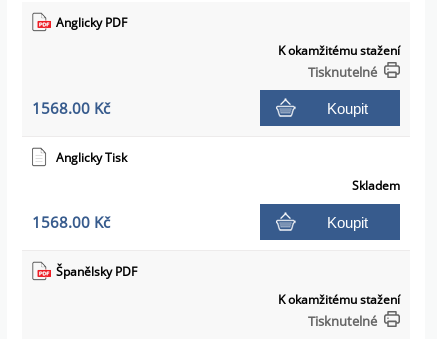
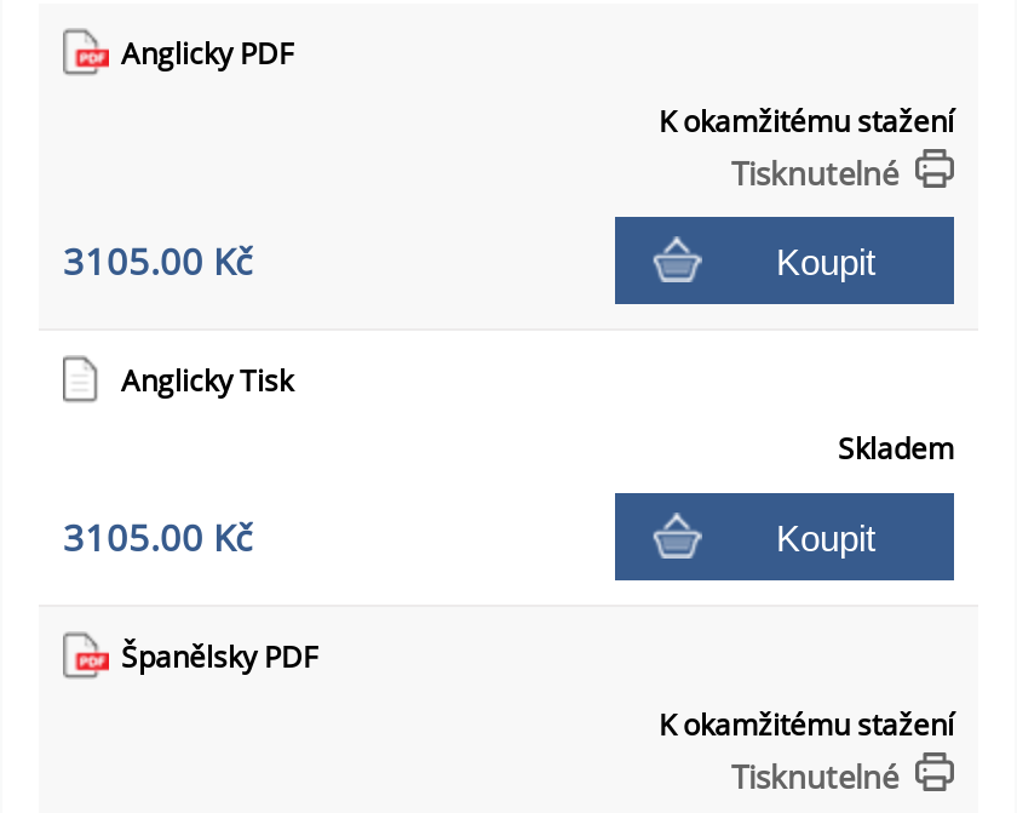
- 1568.00 Kč
+ 3105.00 Kč

- 1568.00 Kč
+ 3105.00 Kč
